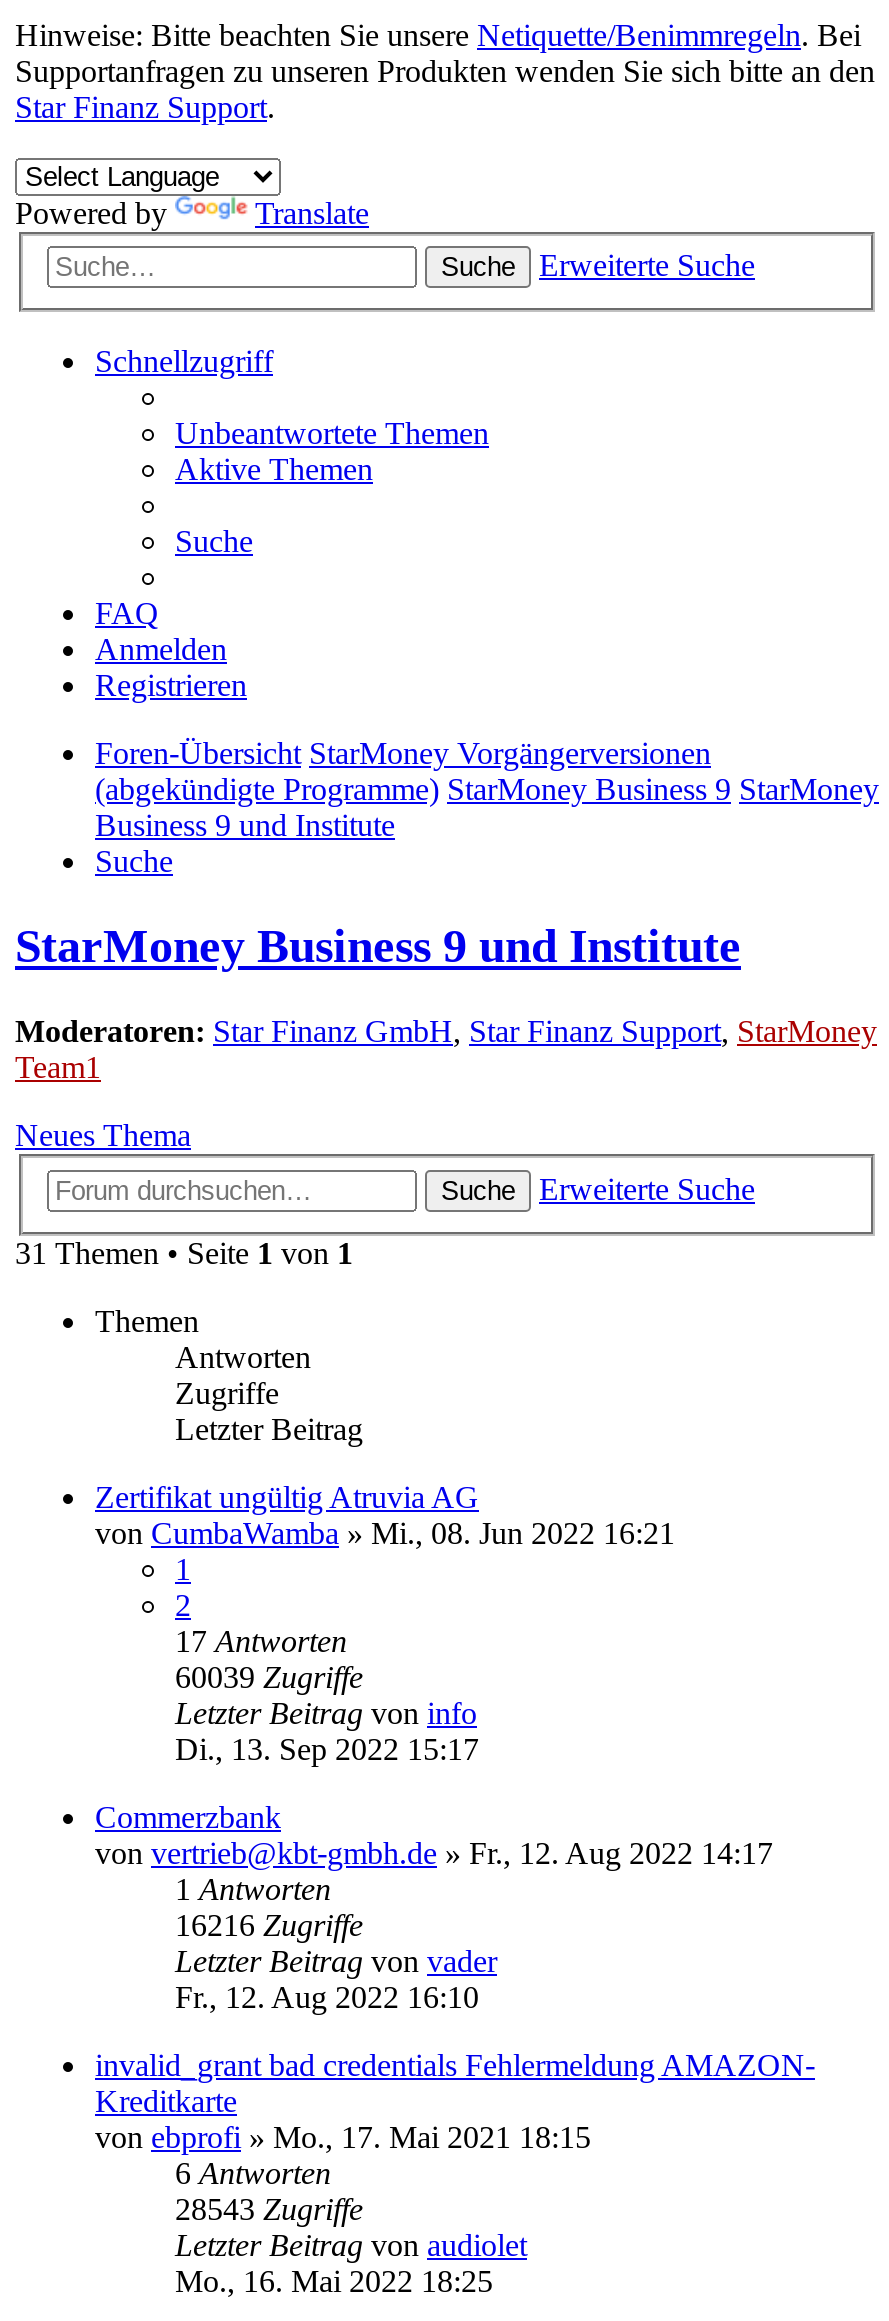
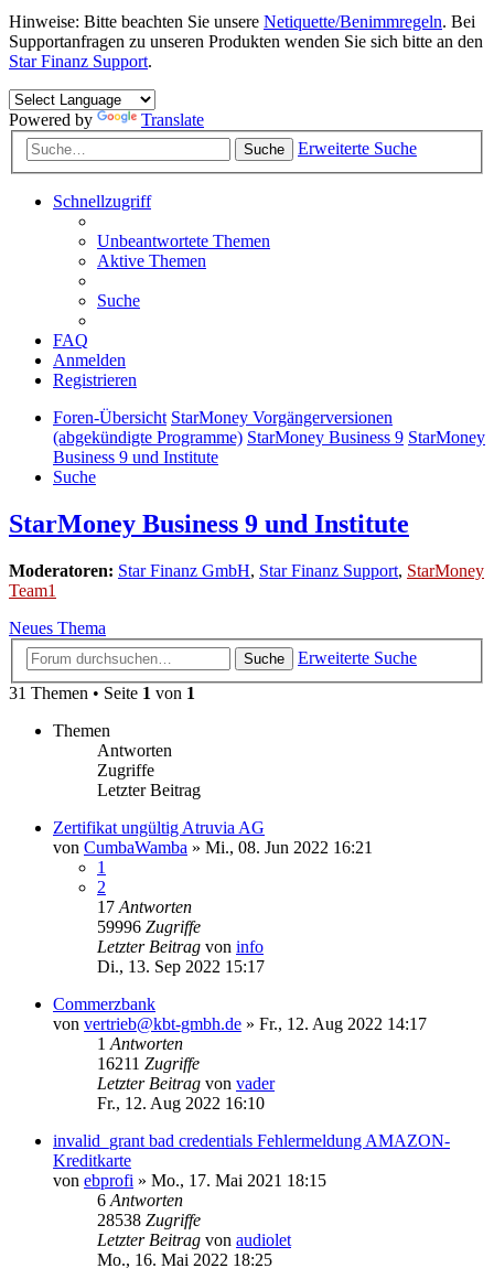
- 60039 Zugriffe
+ 59996 Zugriffe

- 16216 Zugriffe
+ 16211 Zugriffe

- 28543 Zugriffe
+ 28538 Zugriffe
